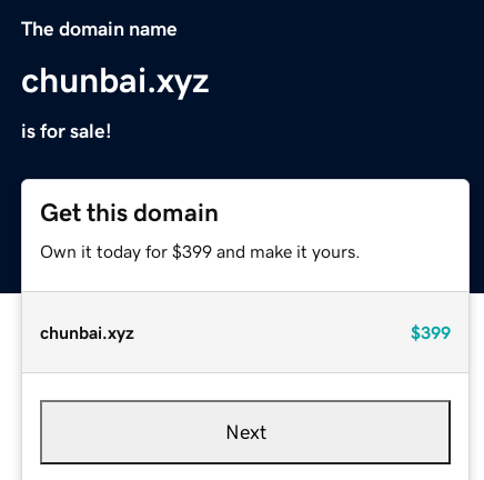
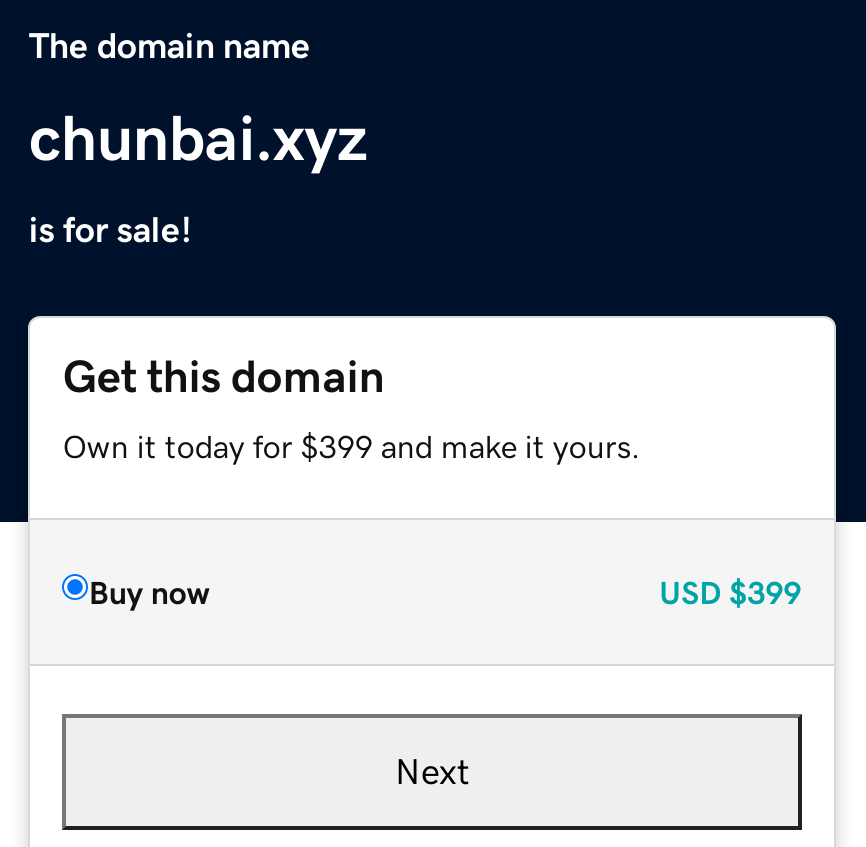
- chunbai.xyz
- $399
+ Buy now
+ USD $399
